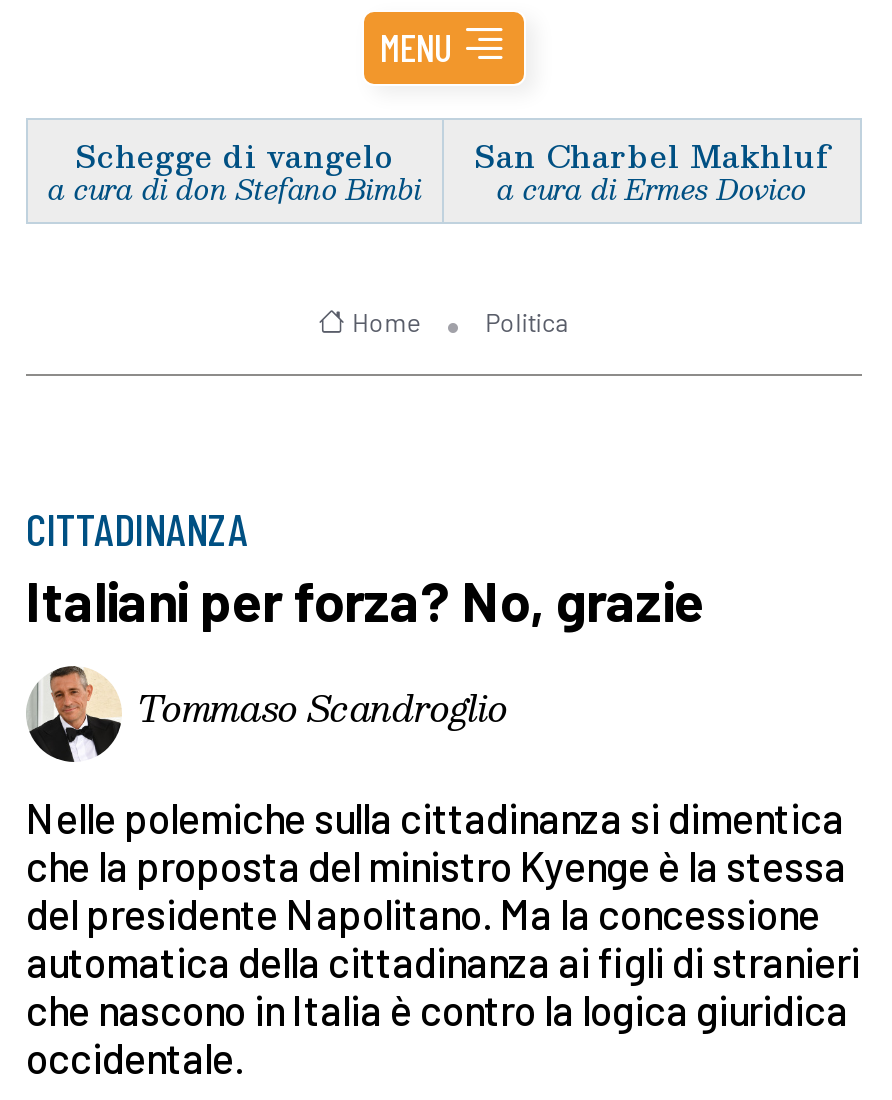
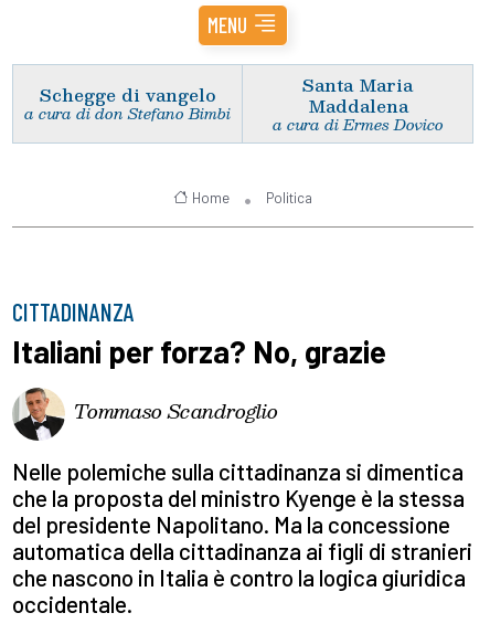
- San Charbel Makhluf
+ Santa Maria
+ Maddalena
